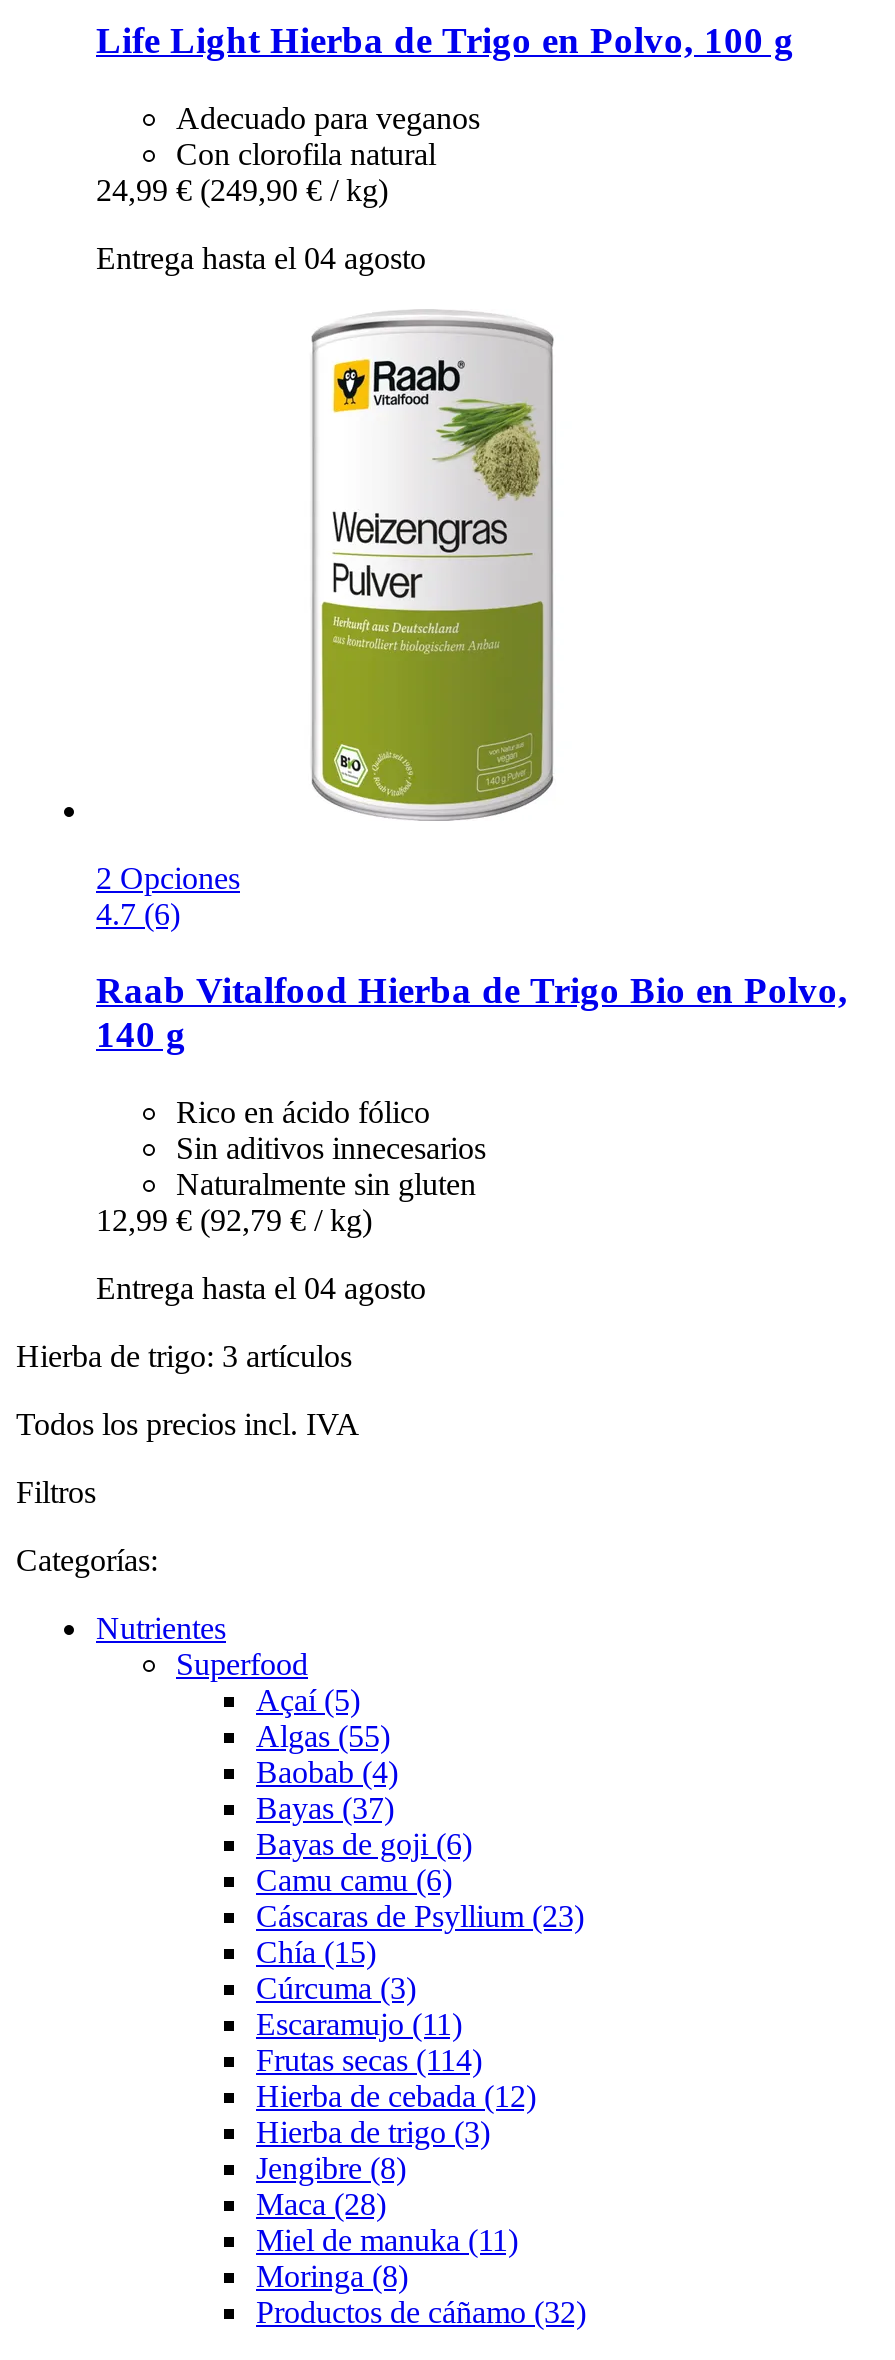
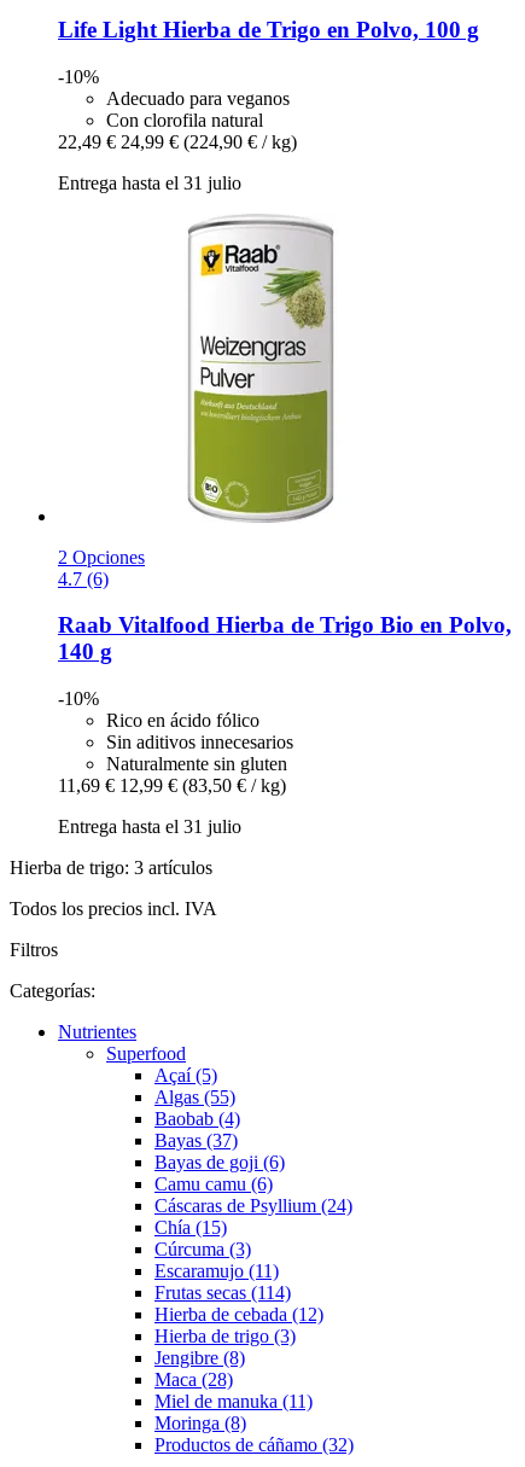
+ -10%

- 24,99 € (249,90 € / kg)
+ 22,49 € 24,99 € (224,90 € / kg)

- Entrega hasta el 04 agosto
+ Entrega hasta el 31 julio

+ -10%

- 12,99 € (92,79 € / kg)
+ 11,69 € 12,99 € (83,50 € / kg)

- Entrega hasta el 04 agosto
+ Entrega hasta el 31 julio

- Cáscaras de Psyllium (23)
+ Cáscaras de Psyllium (24)
